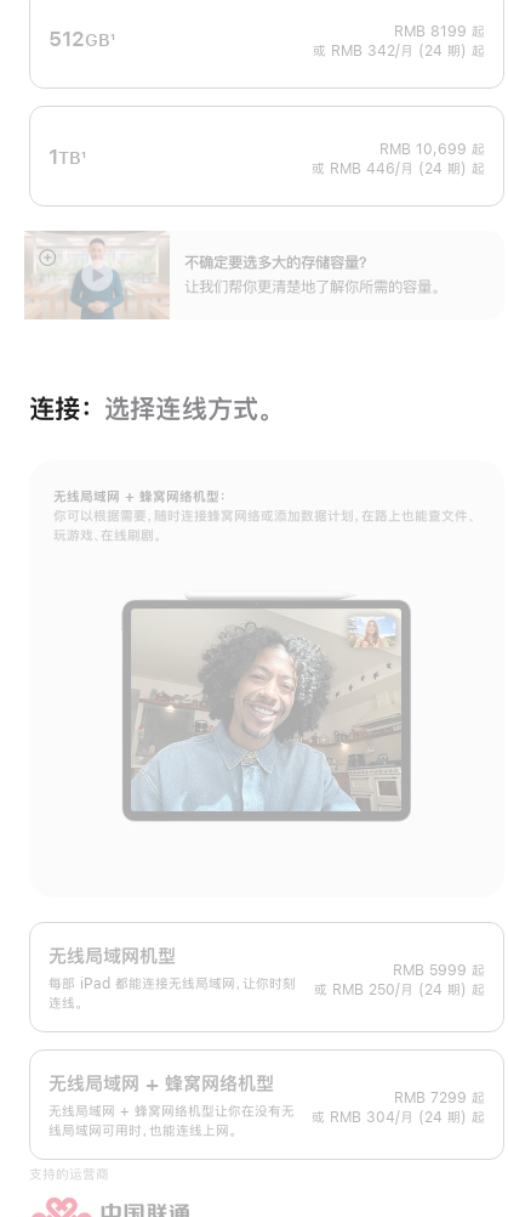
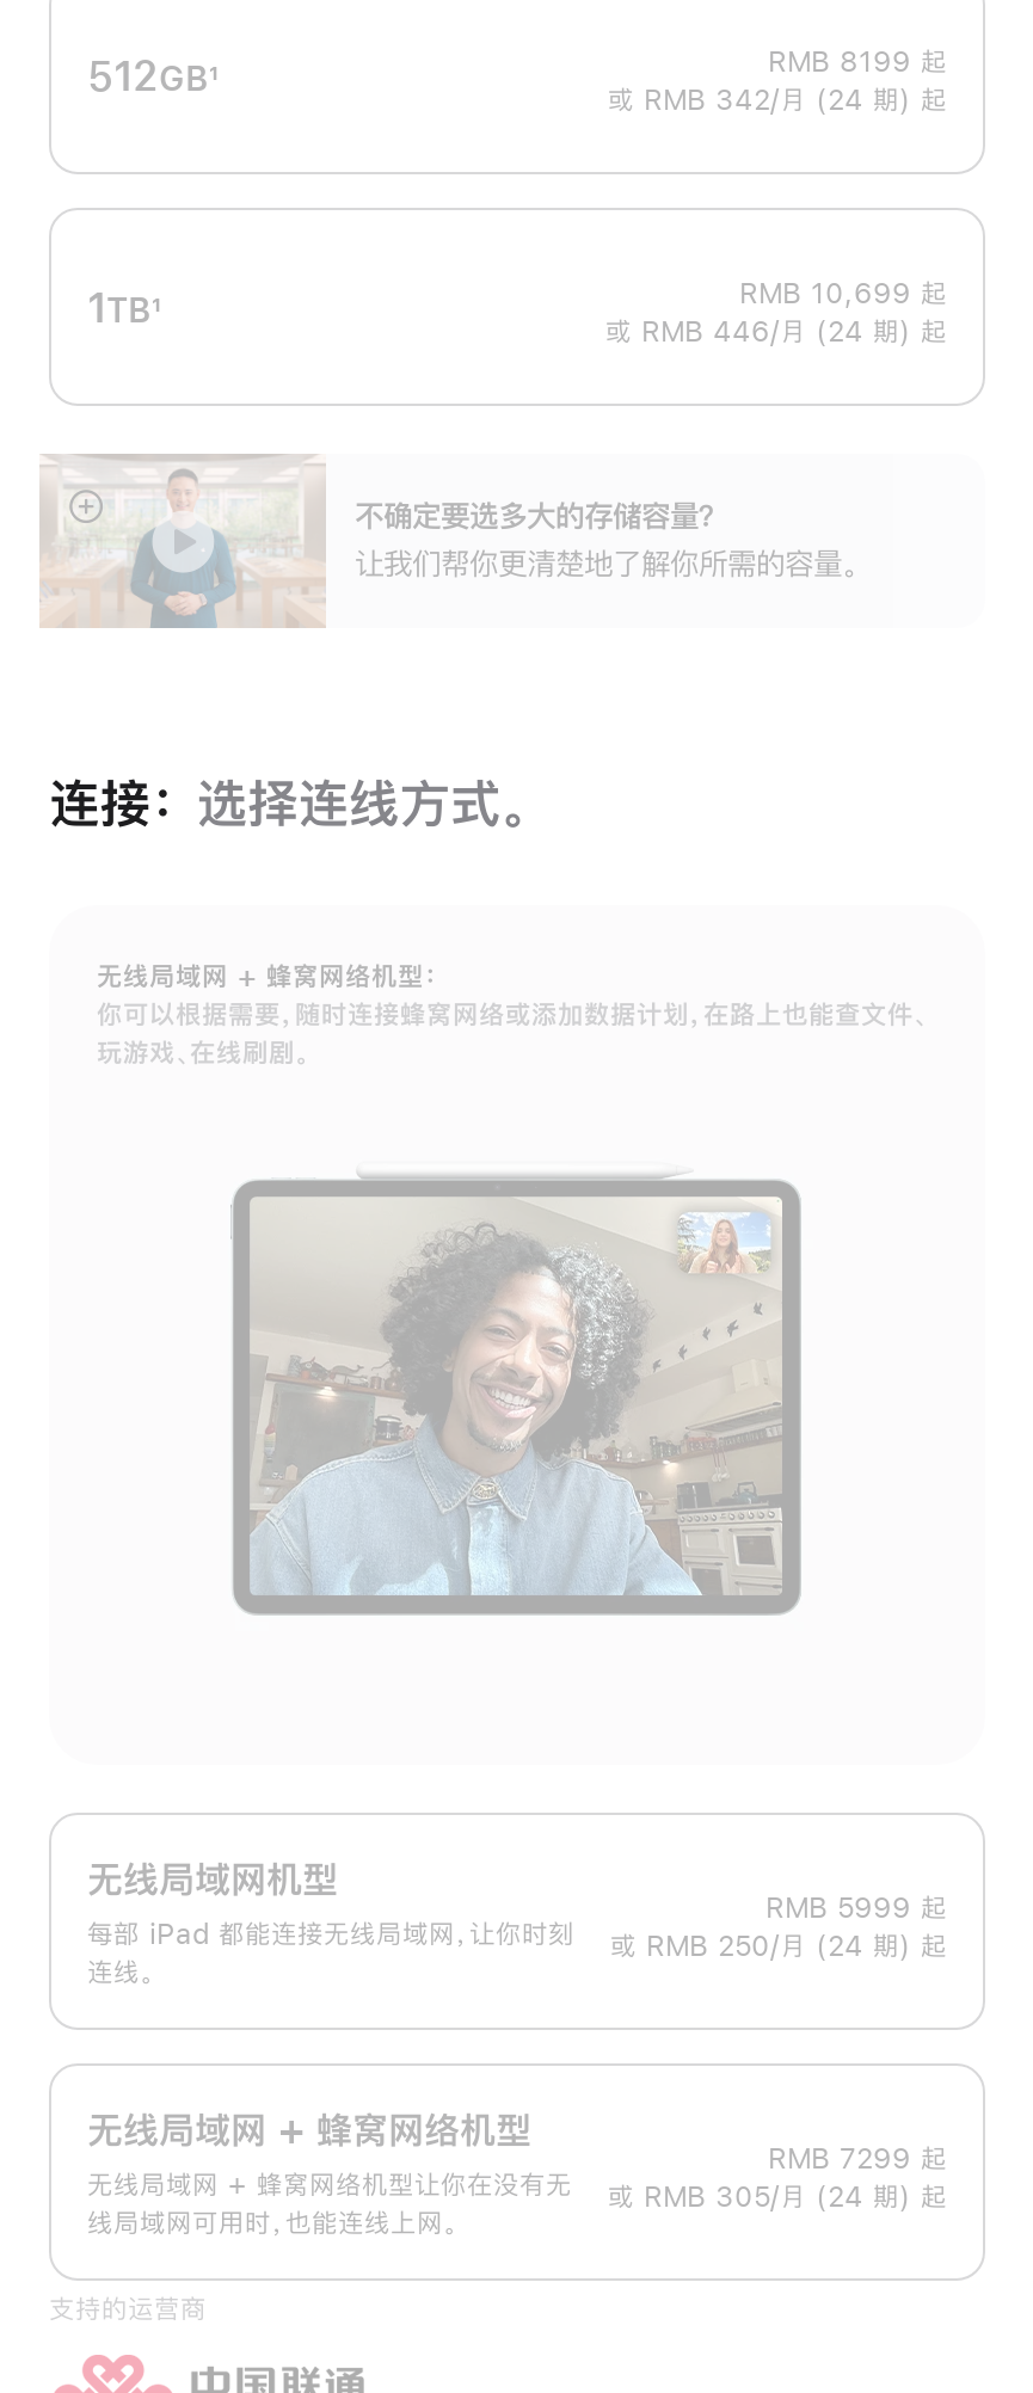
- 无线局域网 + 蜂窝网络机型让你在没有无 或 RMB 304/月 (24 期) 起
+ 无线局域网 + 蜂窝网络机型让你在没有无 或 RMB 305/月 (24 期) 起
